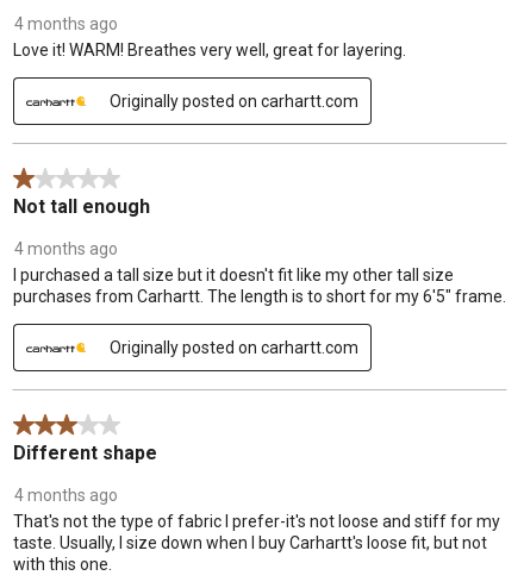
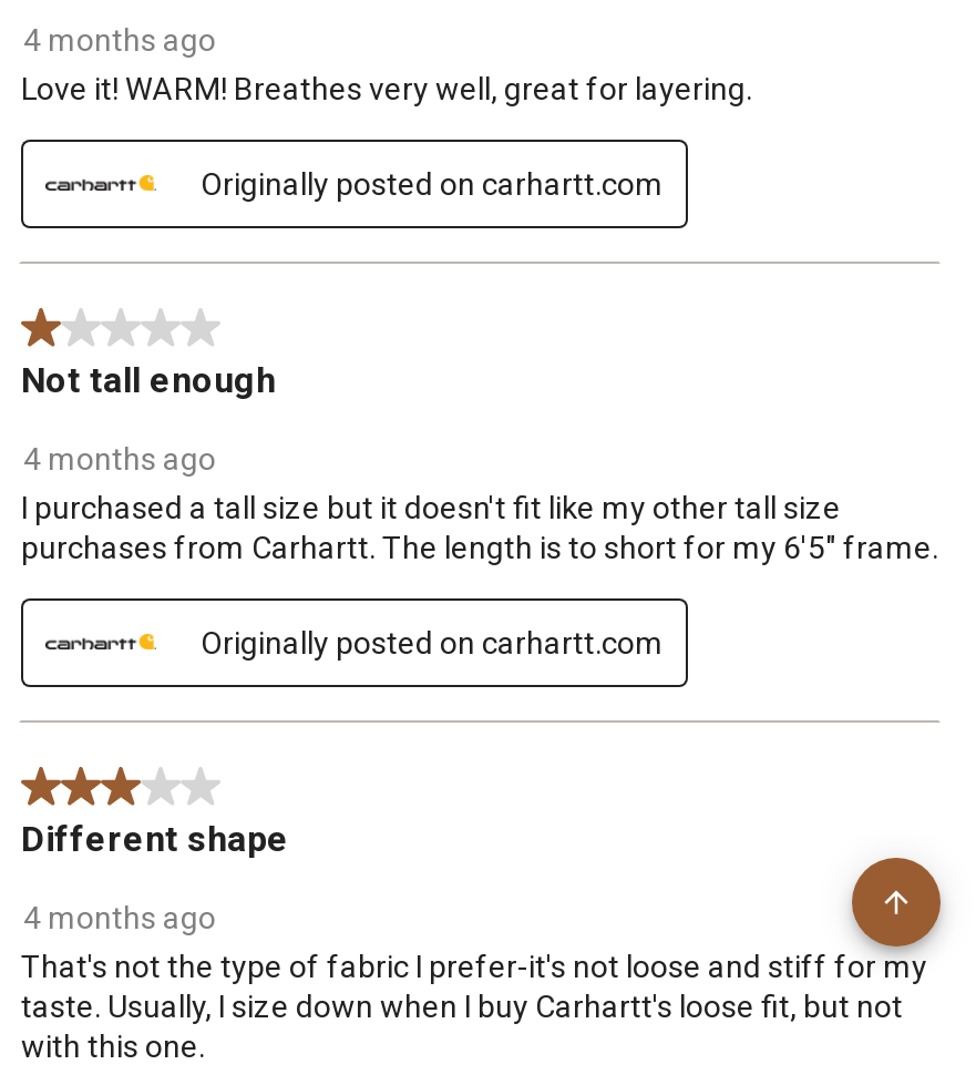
+ [image]
